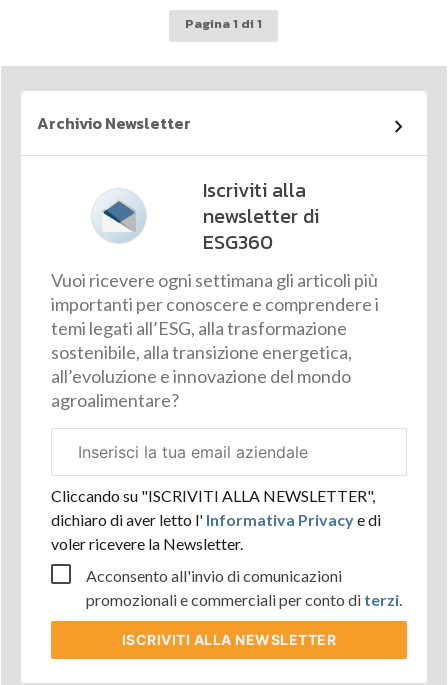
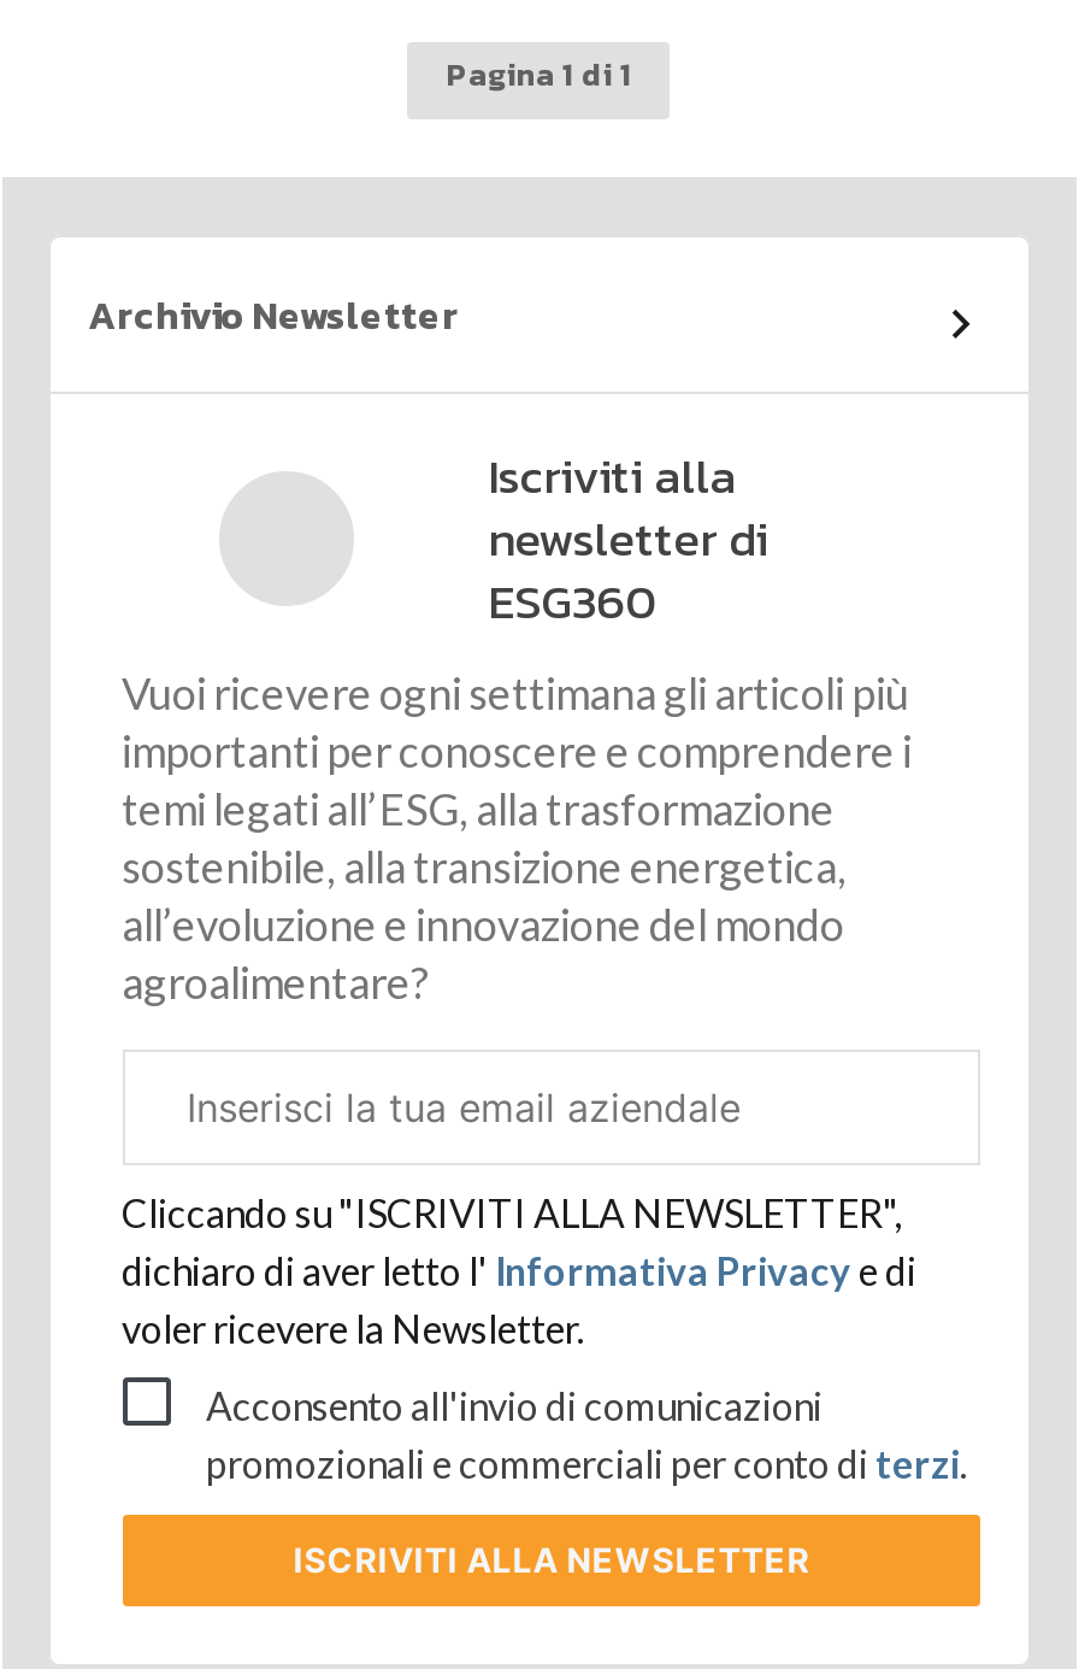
- [image]
